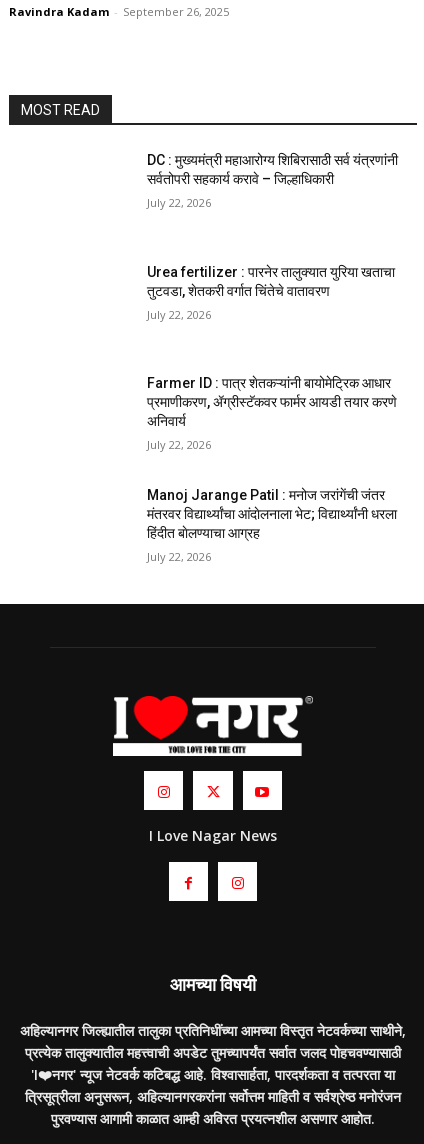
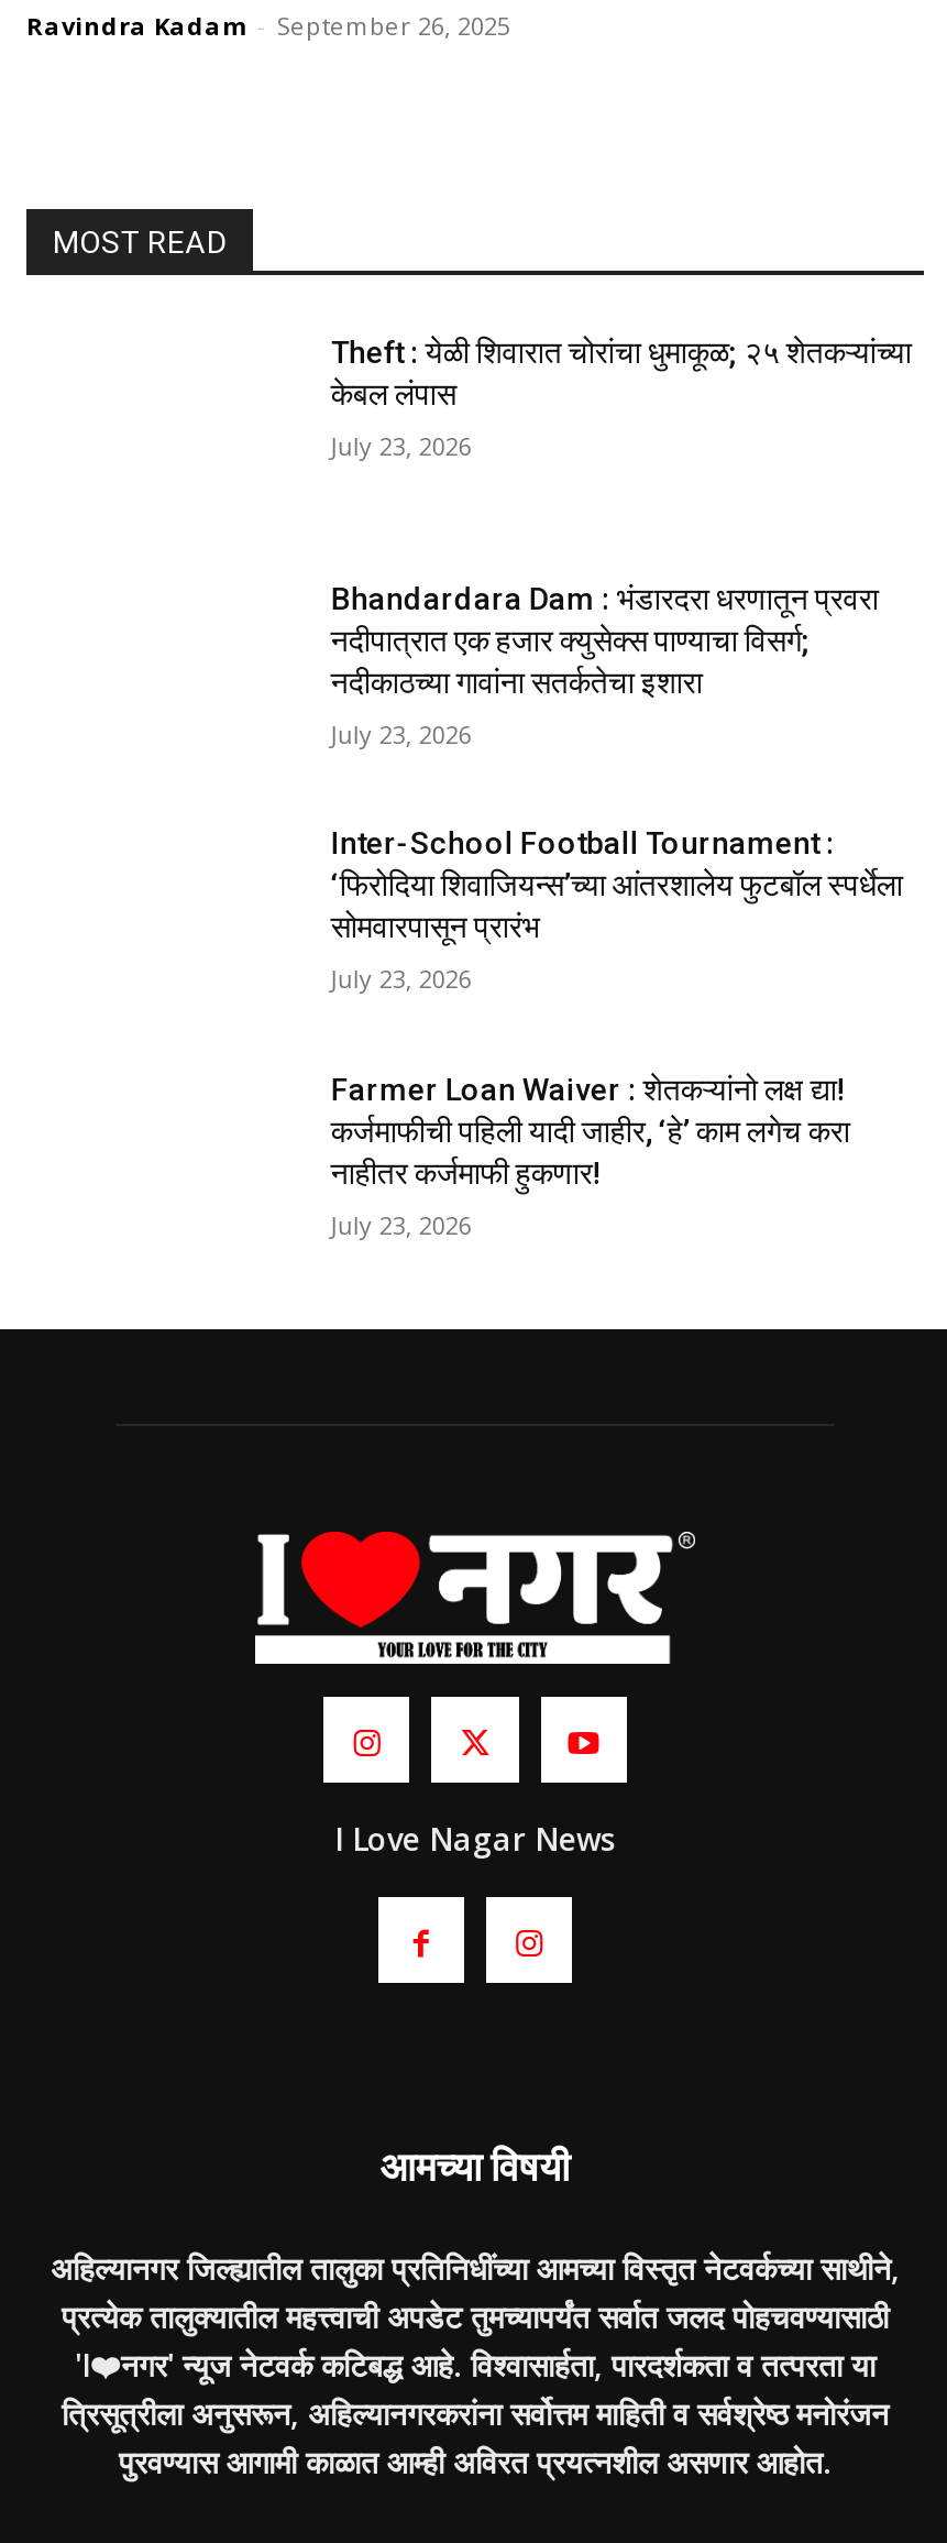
- DC : मुख्यमंत्री महाआरोग्य शिबिरासाठी सर्व यंत्रणांनी
- सर्वतोपरी सहकार्य करावे – जिल्हाधिकारी
+ Theft : येळी शिवारात चोरांचा धुमाकूळ; २५ शेतकऱ्यांच्या
+ केबल लंपास

- July 22, 2026
+ July 23, 2026

- Urea fertilizer : पारनेर तालुक्यात युरिया खताचा
- तुटवडा, शेतकरी वर्गात चिंतेचे वातावरण
+ Bhandardara Dam : भंडारदरा धरणातून प्रवरा
+ नदीपात्रात एक हजार क्युसेक्स पाण्याचा विसर्ग;
+ नदीकाठच्या गावांना सतर्कतेचा इशारा

- July 22, 2026
+ July 23, 2026

- Farmer ID : पात्र शेतकऱ्यांनी बायोमेट्रिक आधार
- प्रमाणीकरण, ॲग्रीस्टॅकवर फार्मर आयडी तयार करणे
- अनिवार्य
+ Inter-School Football Tournament :
+ ‘फिरोदिया शिवाजियन्स’च्या आंतरशालेय फुटबॉल स्पर्धेला
+ सोमवारपासून प्रारंभ

- July 22, 2026
+ July 23, 2026

- Manoj Jarange Patil : मनोज जरांगेंची जंतर
- मंतरवर विद्यार्थ्यांचा आंदाेलनाला भेट; विद्यार्थ्यांनी धरला
- हिंदीत बाेलण्याचा आग्रह
+ Farmer Loan Waiver : शेतकऱ्यांनो लक्ष द्या!
+ कर्जमाफीची पहिली यादी जाहीर, ‘हे’ काम लगेच करा
+ नाहीतर कर्जमाफी हुकणार!

- July 22, 2026
+ July 23, 2026
